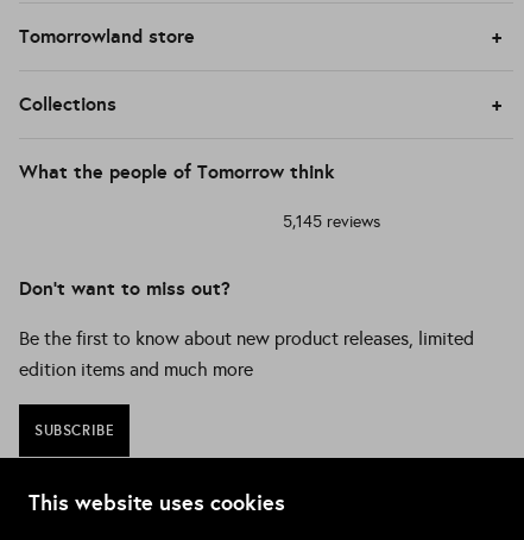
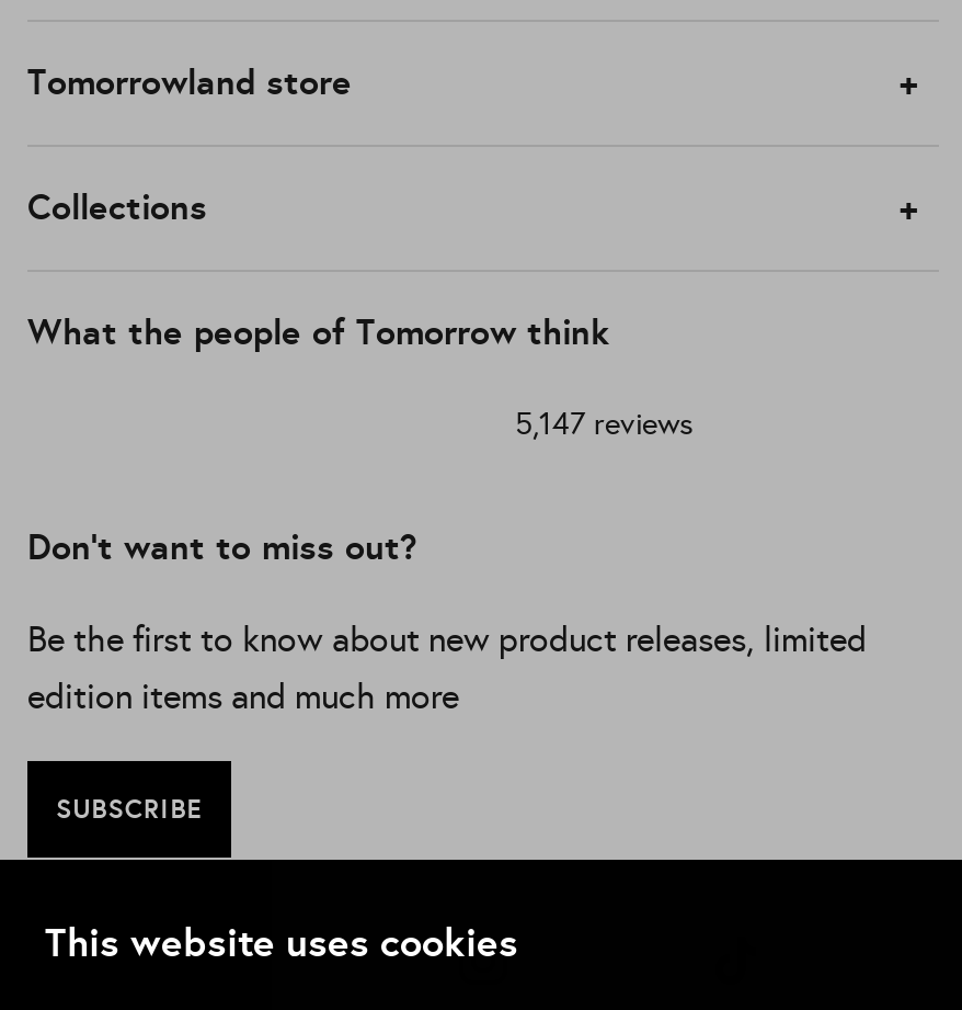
- 5,145 reviews
+ 5,147 reviews
